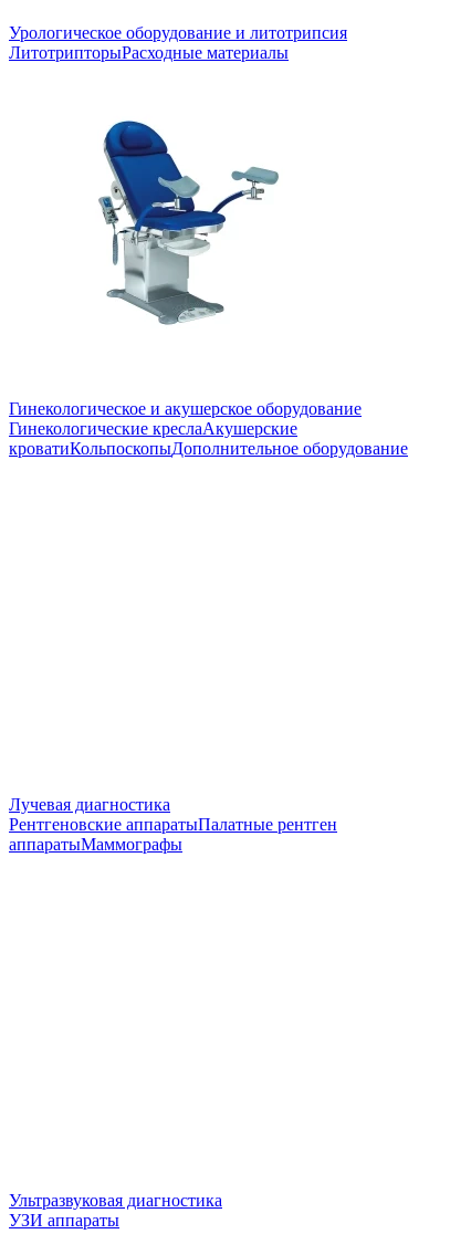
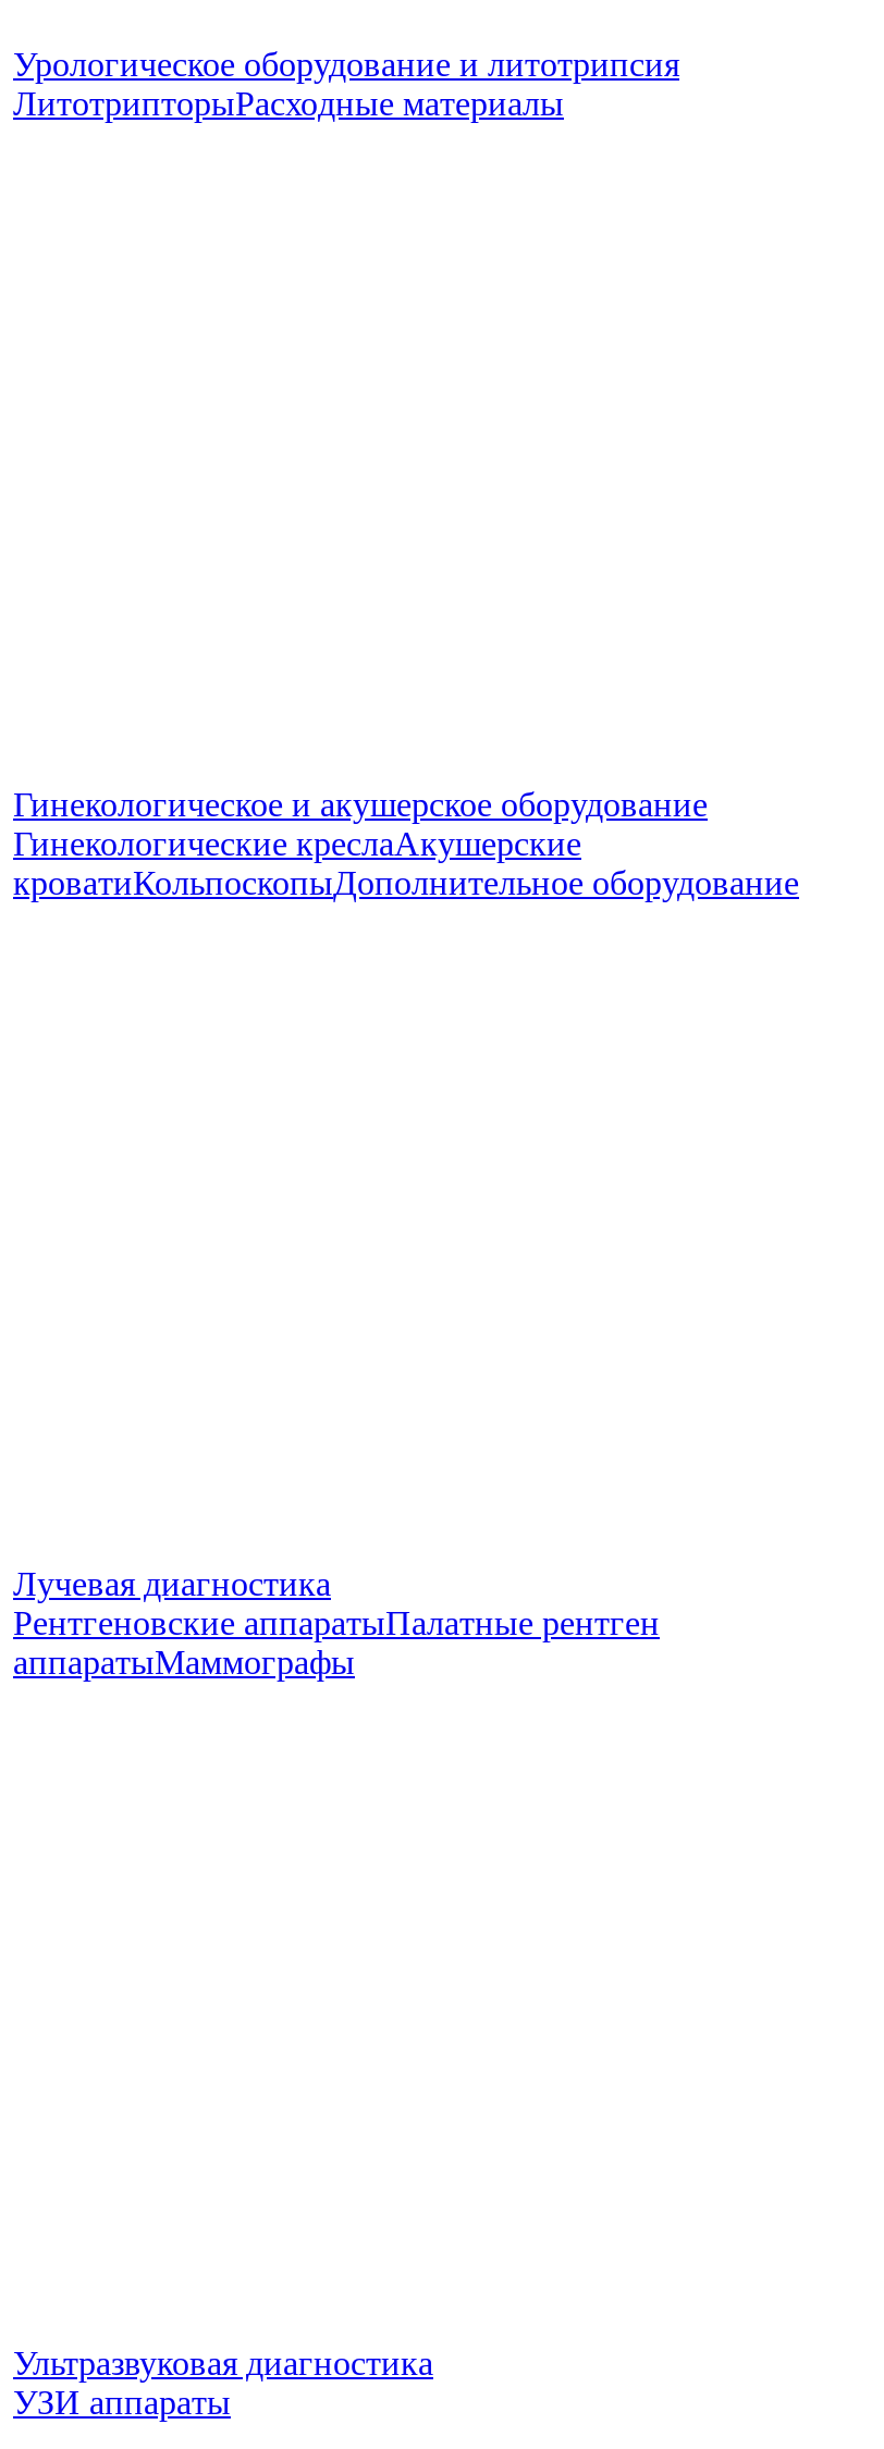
- [image]
